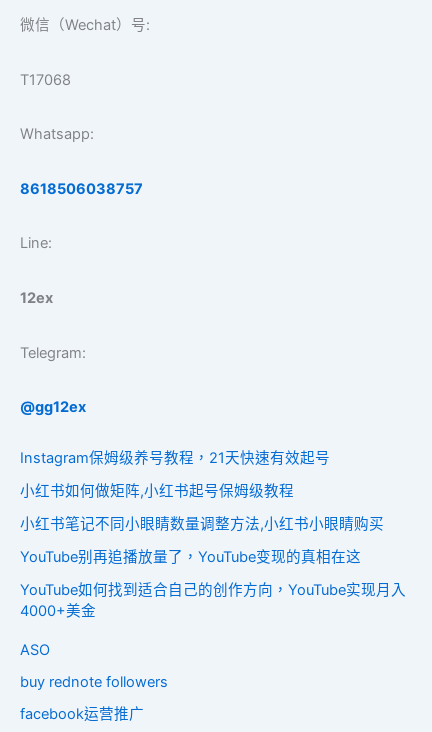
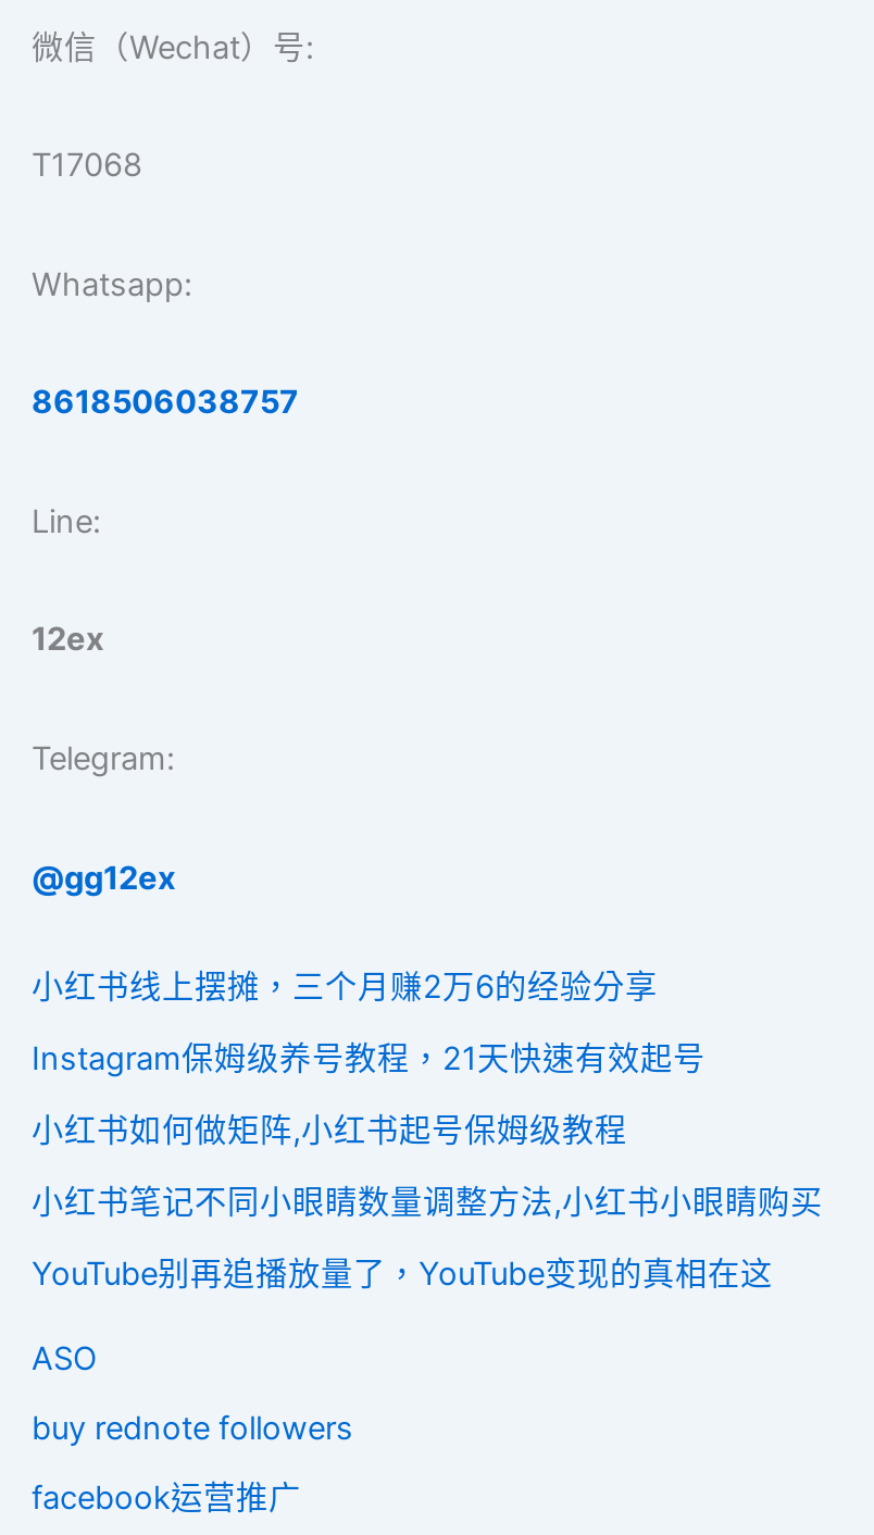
+ 小红书线上摆摊，三个月赚2万6的经验分享

moved down: Instagram保姆级养号教程，21天快速有效起号 | 小红书如何做矩阵,小红书起号保姆级教程 | 小红书笔记不同小眼睛数量调整方法,小红书小眼睛购买 | YouTube别再追播放量了，YouTube变现的真相在这

- YouTube如何找到适合自己的创作方向，YouTube实现月入
- 4000+美金
